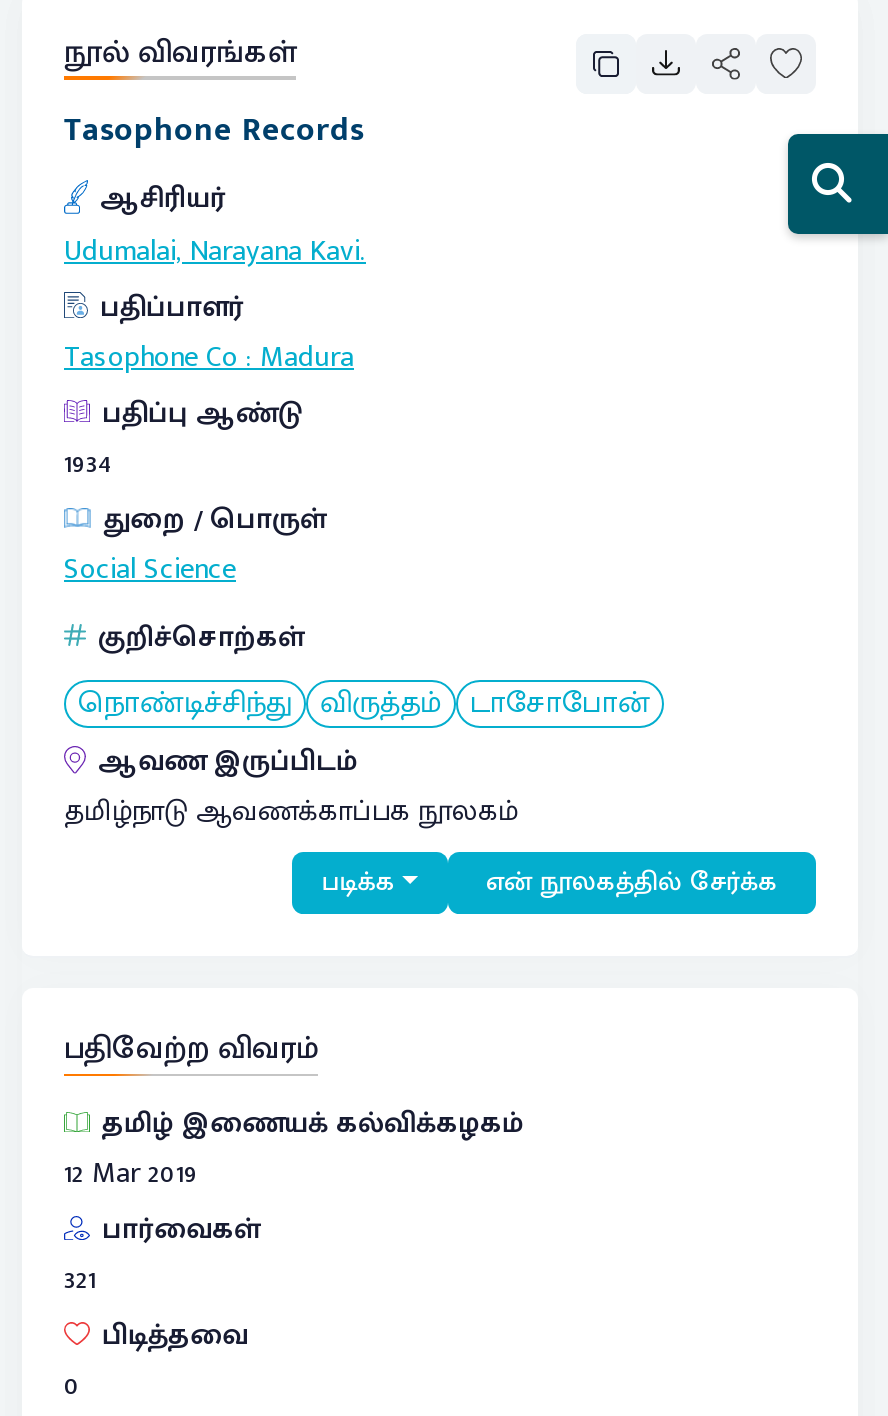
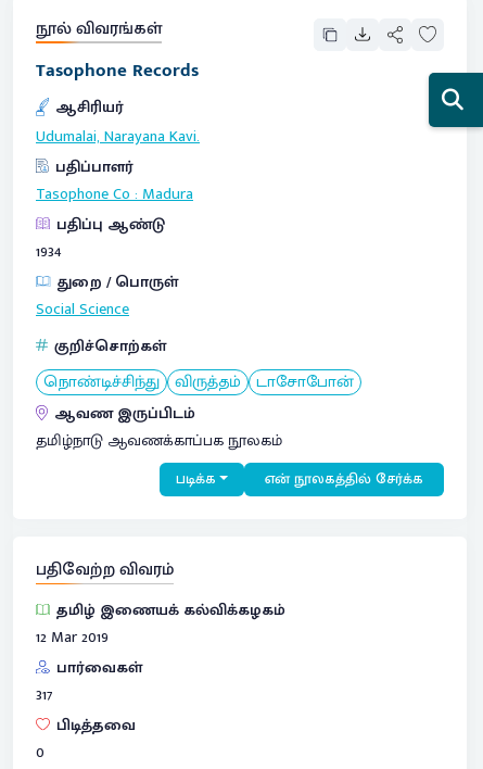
- 321
+ 317
